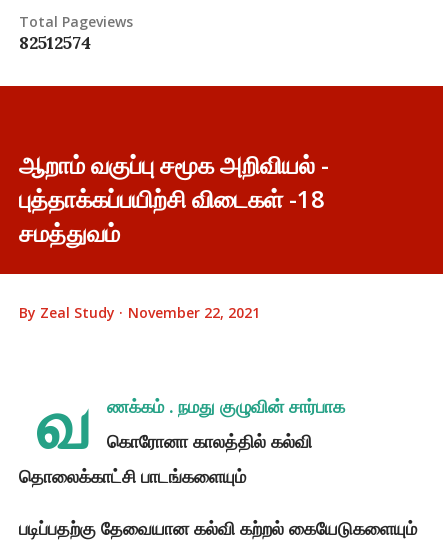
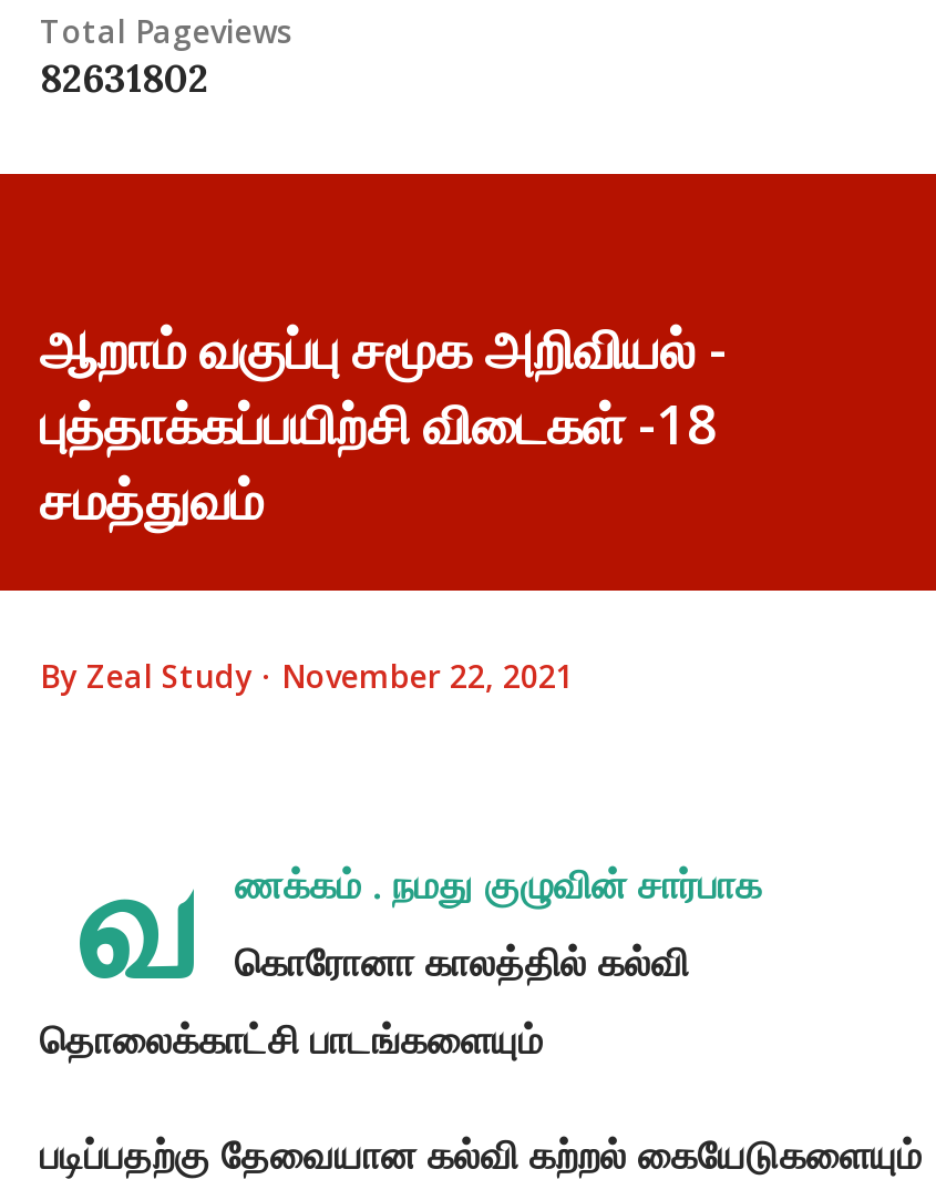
- 82512574
+ 82631802
